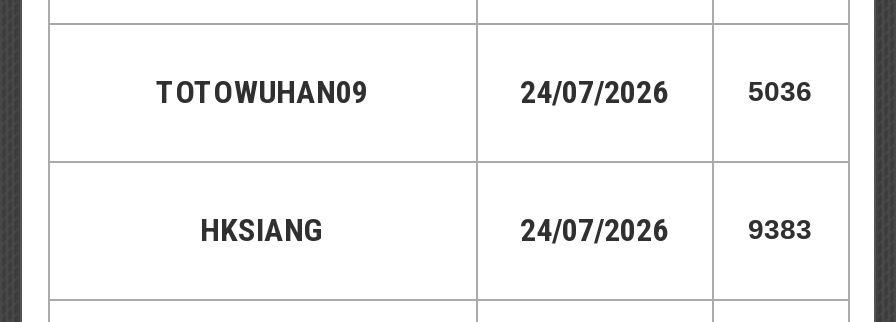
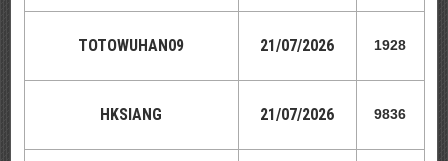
- 24/07/2026
+ 21/07/2026

- 5036
+ 1928

- 24/07/2026
+ 21/07/2026

- 9383
+ 9836
